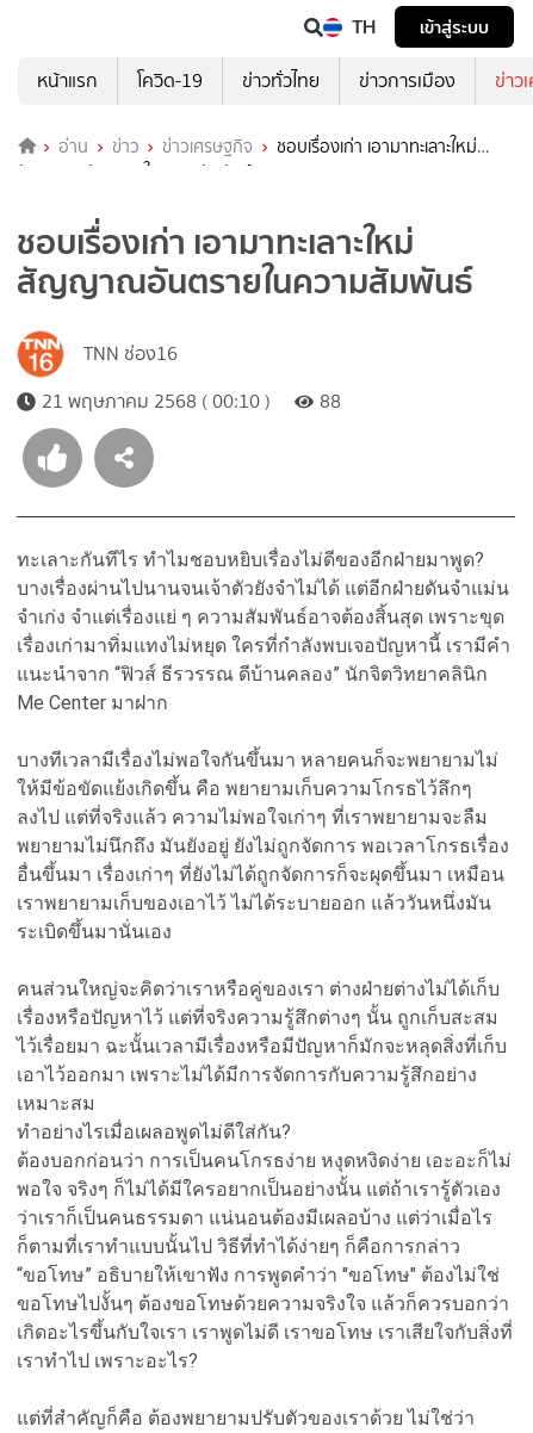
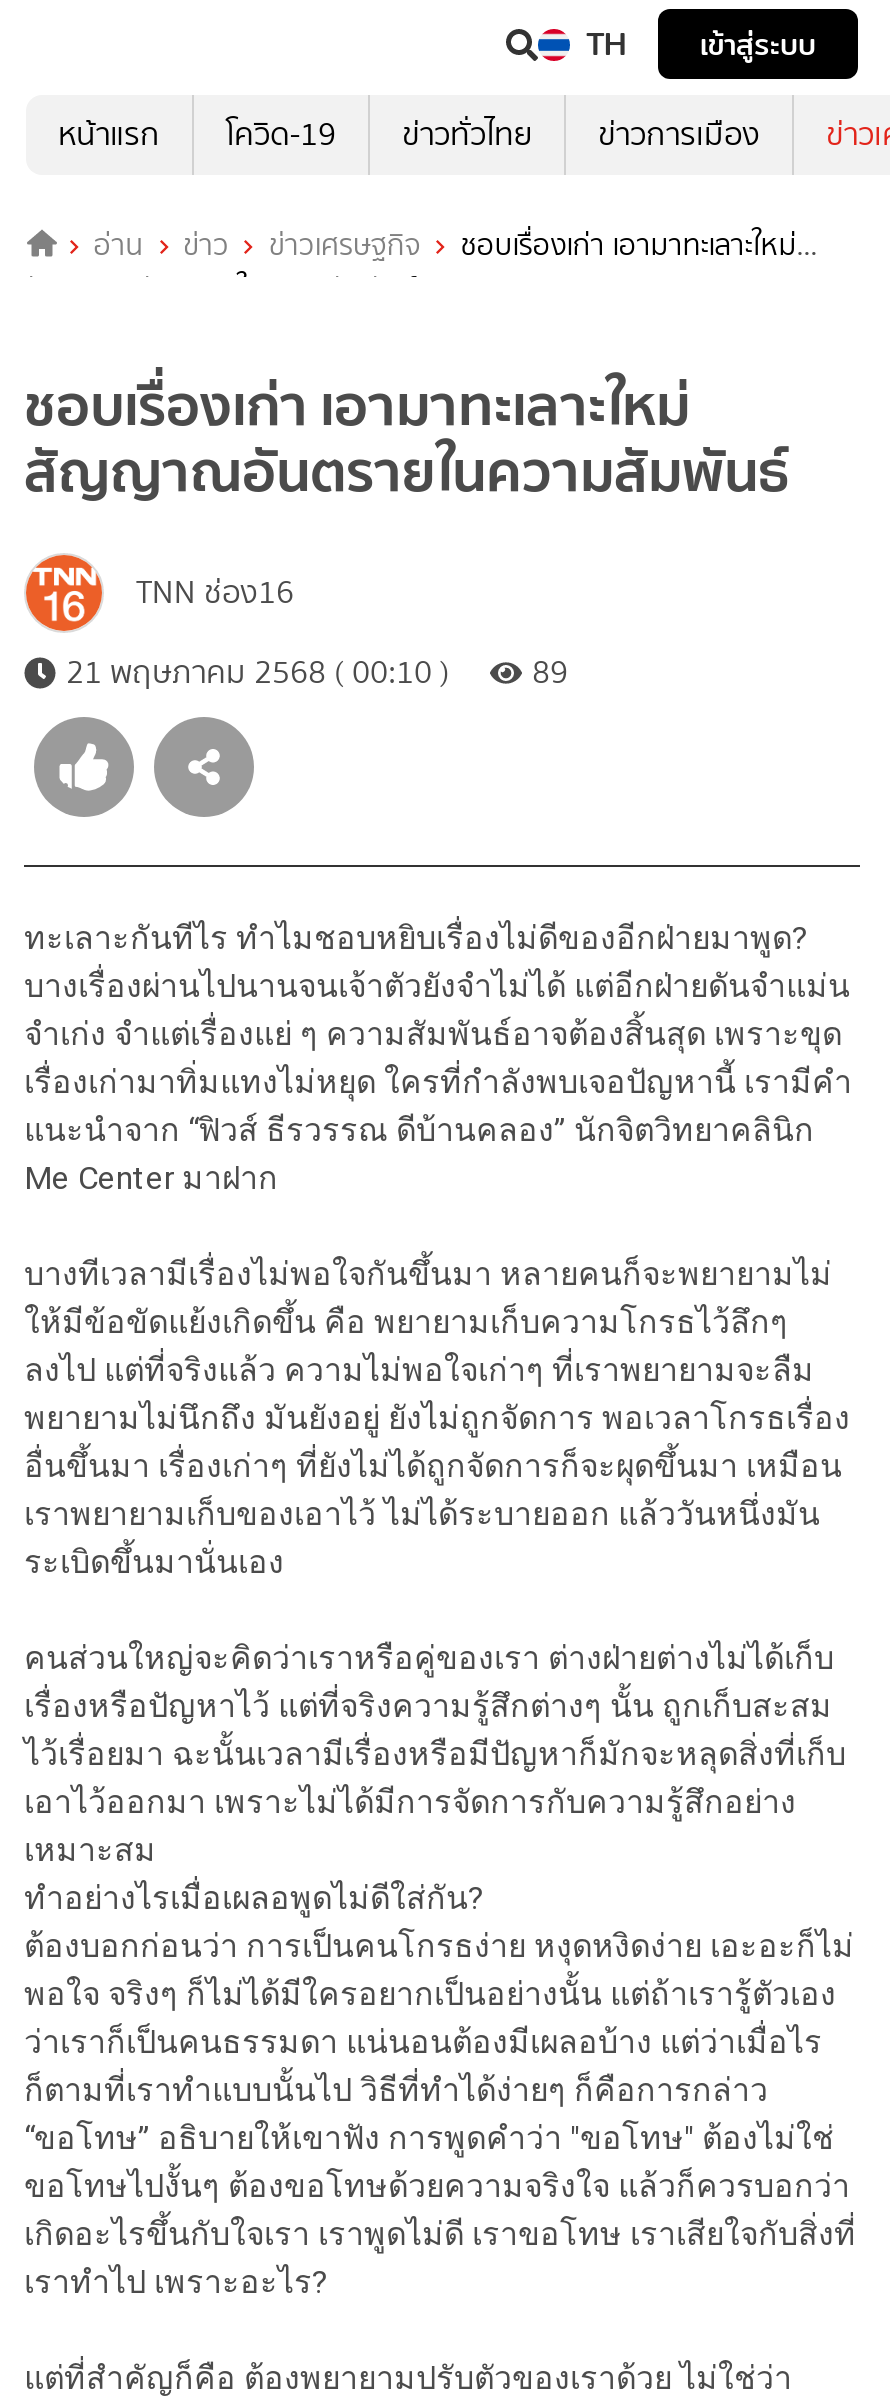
- 21 พฤษภาคม 2568 ( 00:10 ) 88
+ 21 พฤษภาคม 2568 ( 00:10 ) 89
